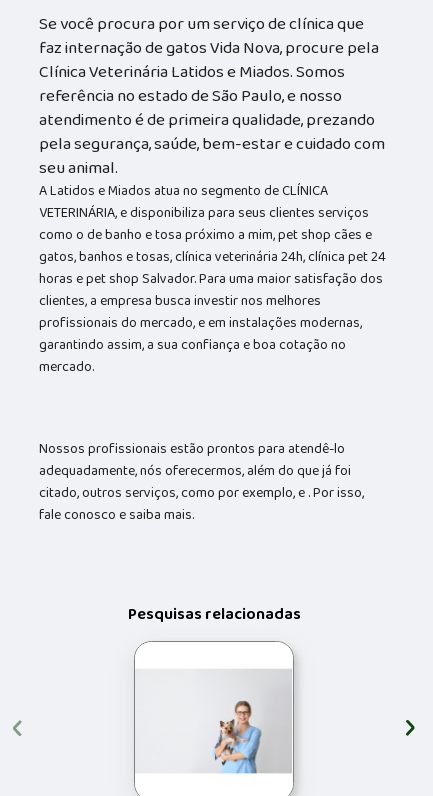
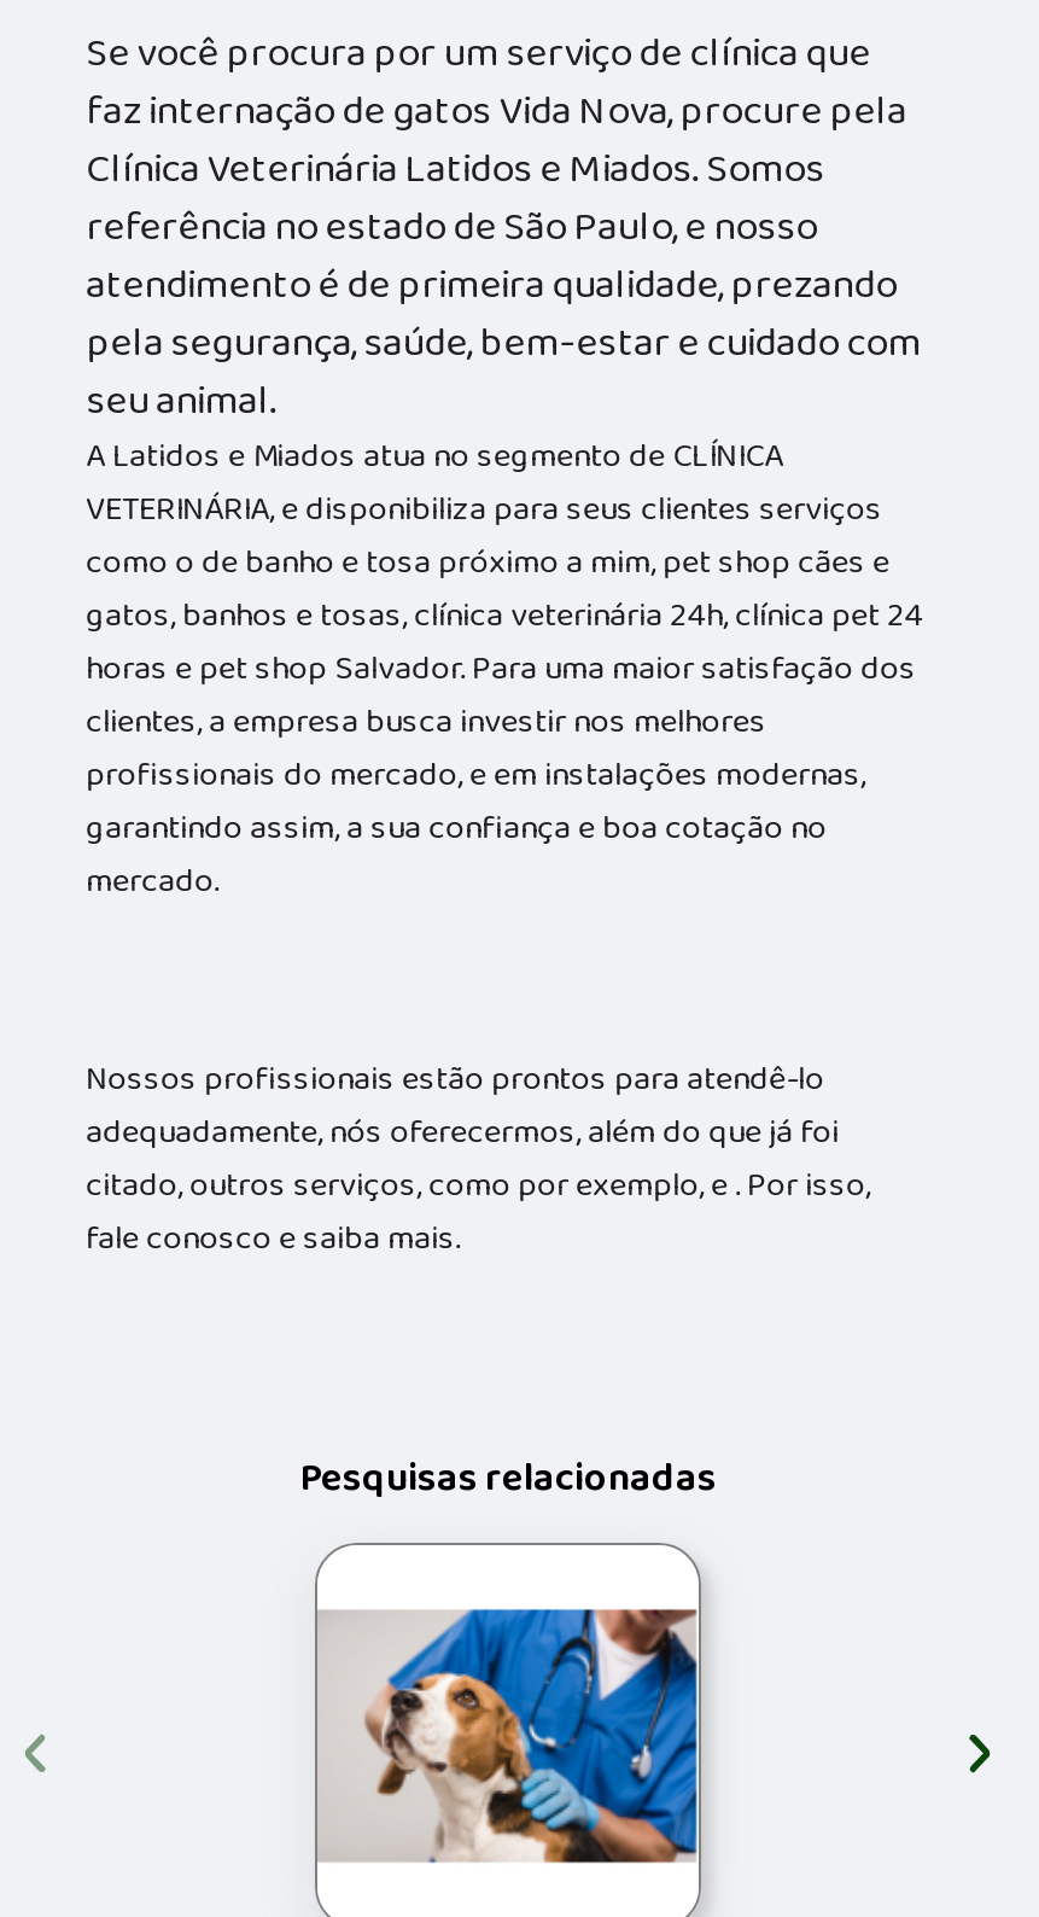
- [image]
+ [image]
